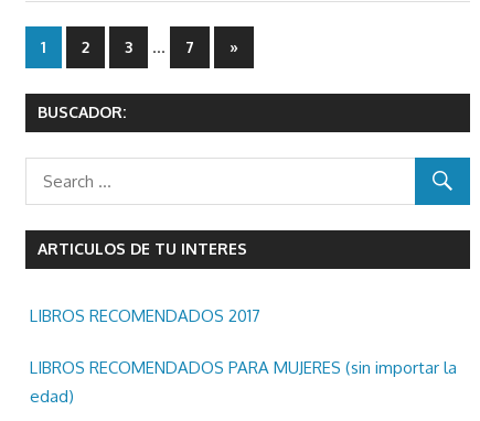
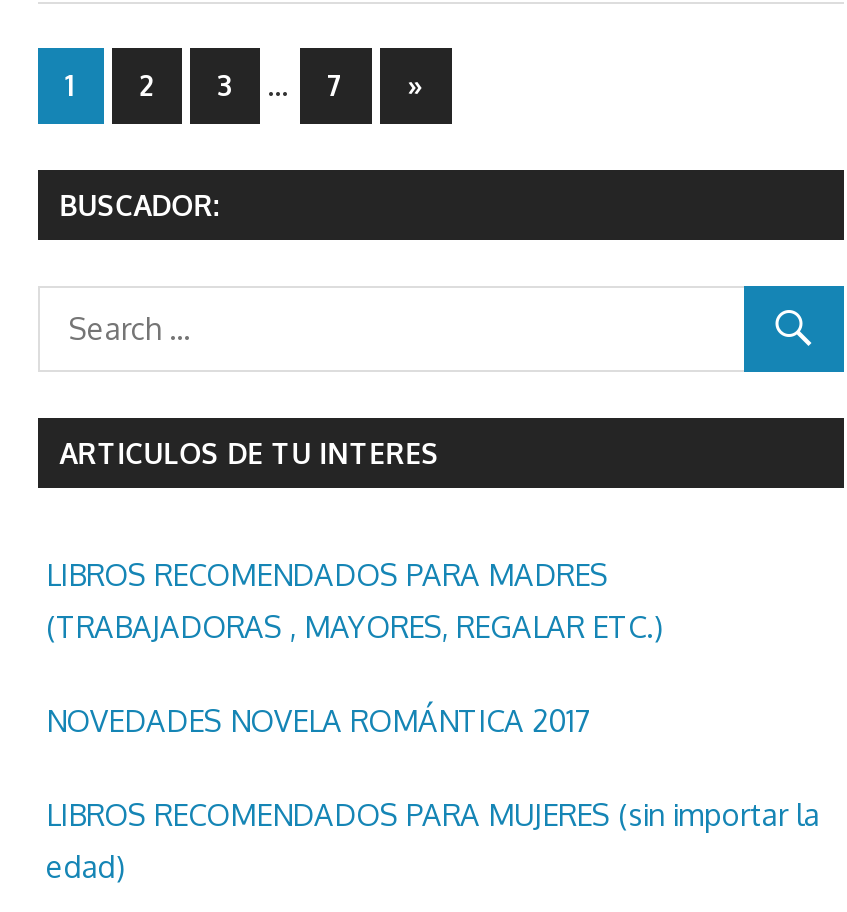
- LIBROS RECOMENDADOS 2017
+ LIBROS RECOMENDADOS PARA MADRES
+ (TRABAJADORAS , MAYORES, REGALAR ETC.)
+ NOVEDADES NOVELA ROMÁNTICA 2017
